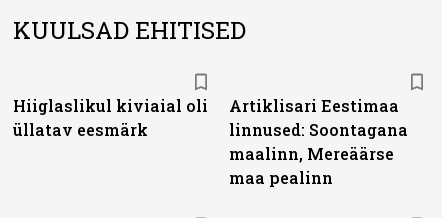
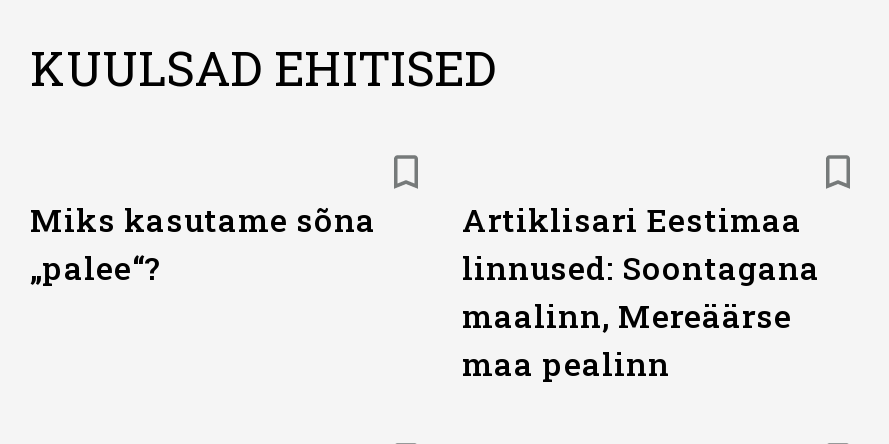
- Hiiglaslikul kiviaial oli
- üllatav eesmärk
+ Miks kasutame sõna
+ „palee“?
